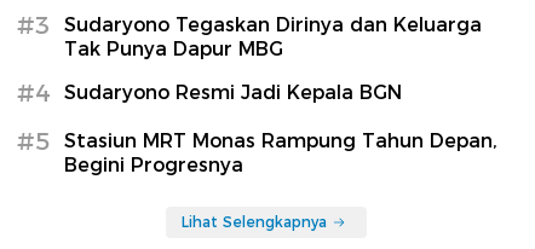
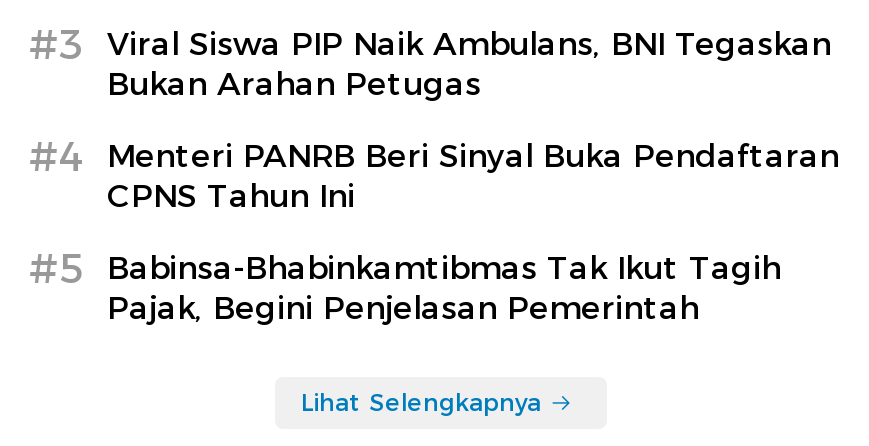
- Sudaryono Tegaskan Dirinya dan Keluarga
- Tak Punya Dapur MBG
+ Viral Siswa PIP Naik Ambulans, BNI Tegaskan
+ Bukan Arahan Petugas

- Sudaryono Resmi Jadi Kepala BGN
+ Menteri PANRB Beri Sinyal Buka Pendaftaran
+ CPNS Tahun Ini

- Stasiun MRT Monas Rampung Tahun Depan,
- Begini Progresnya
+ Babinsa-Bhabinkamtibmas Tak Ikut Tagih
+ Pajak, Begini Penjelasan Pemerintah
